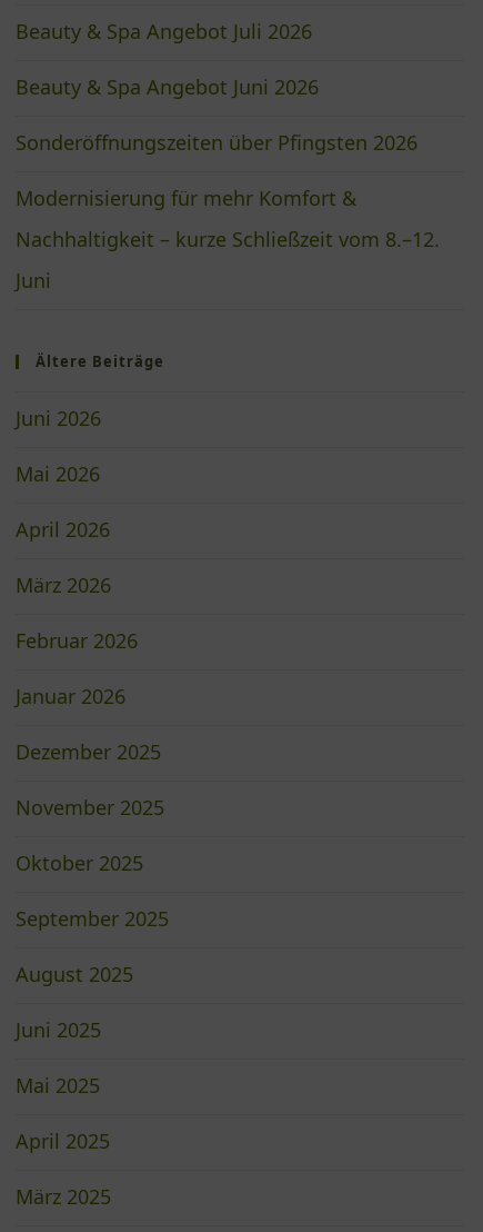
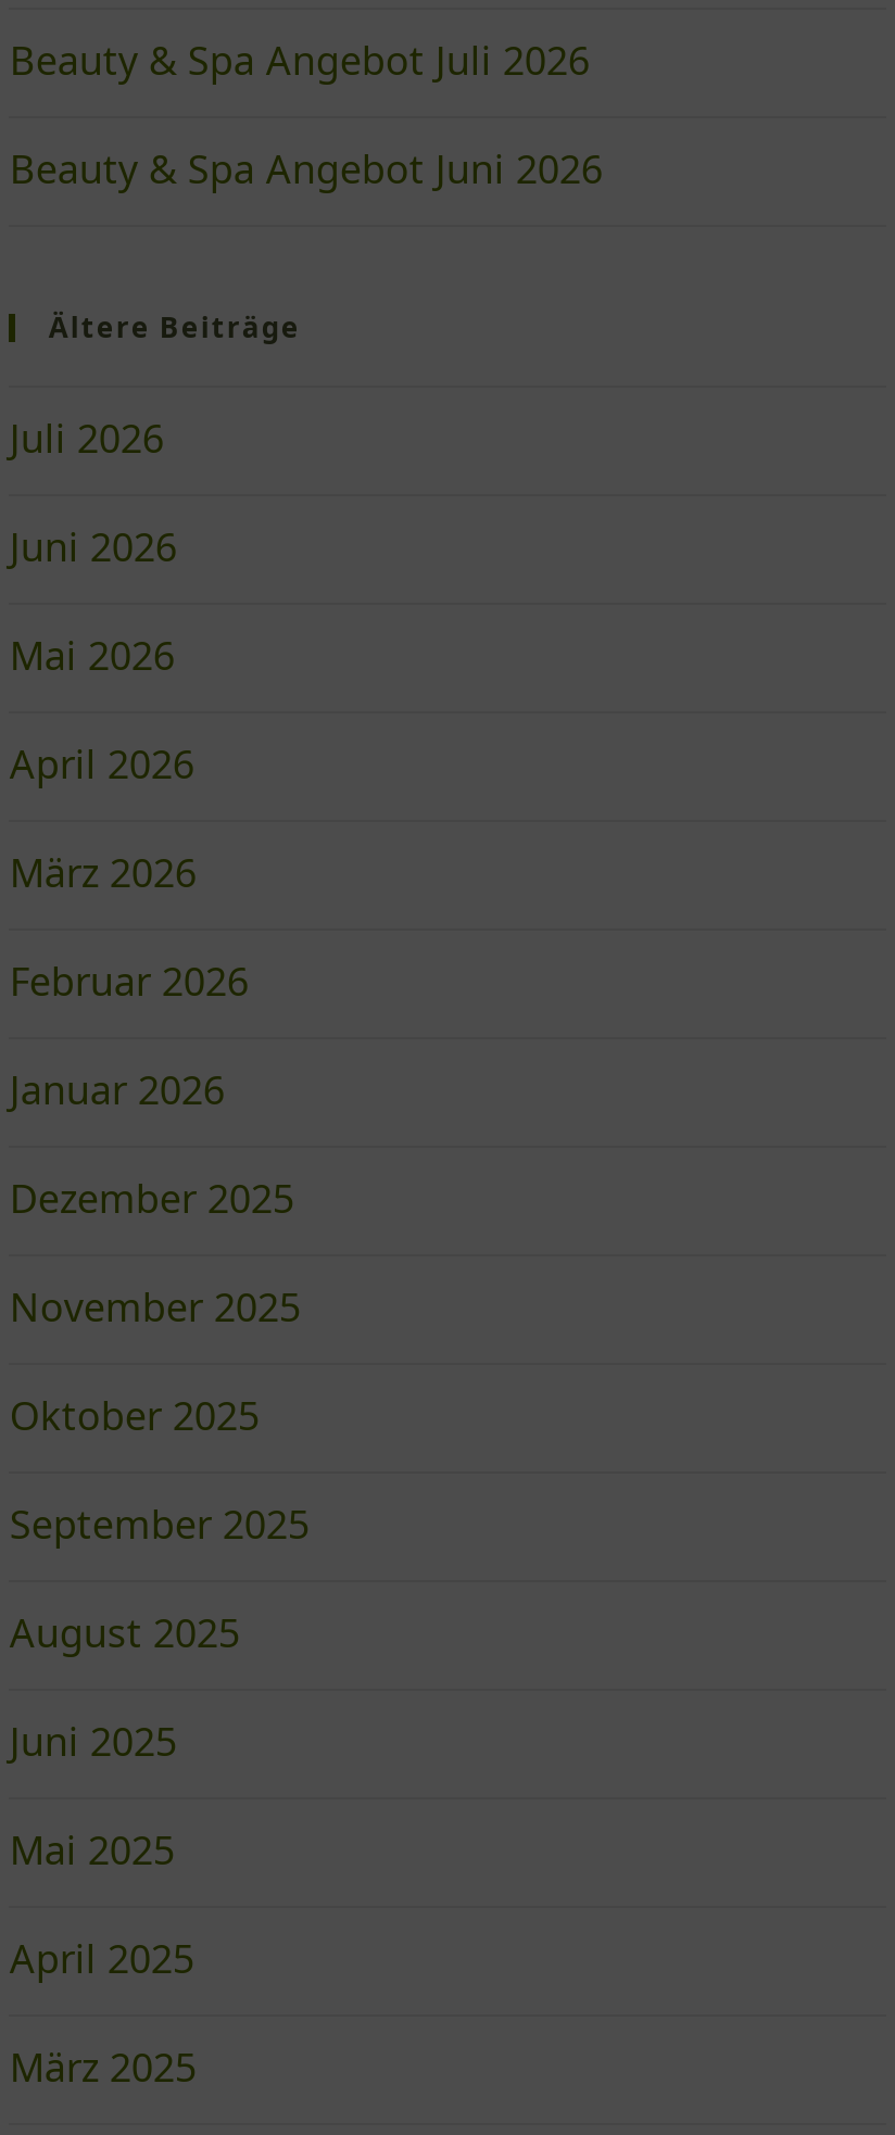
- Sonderöffnungszeiten über Pfingsten 2026
- Modernisierung für mehr Komfort &
- Nachhaltigkeit – kurze Schließzeit vom 8.–12.
- Juni

moved up: Ältere Beiträge

+ Juli 2026
